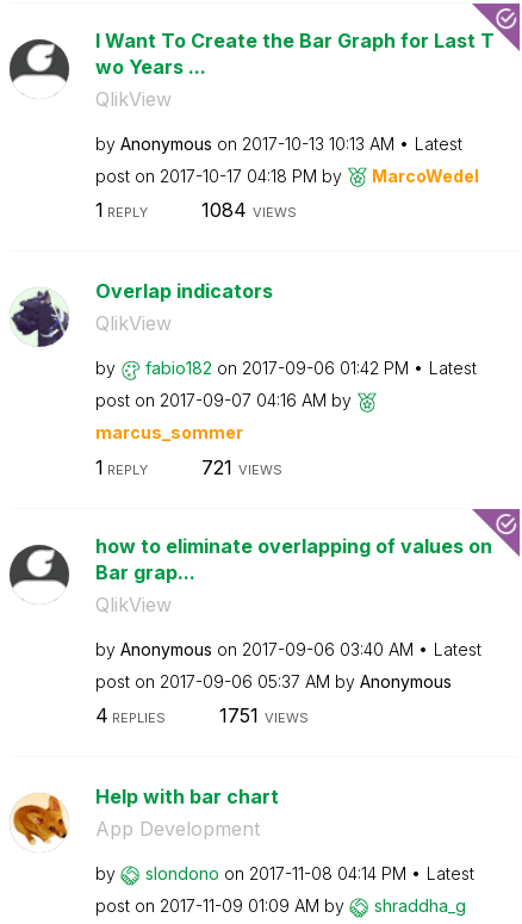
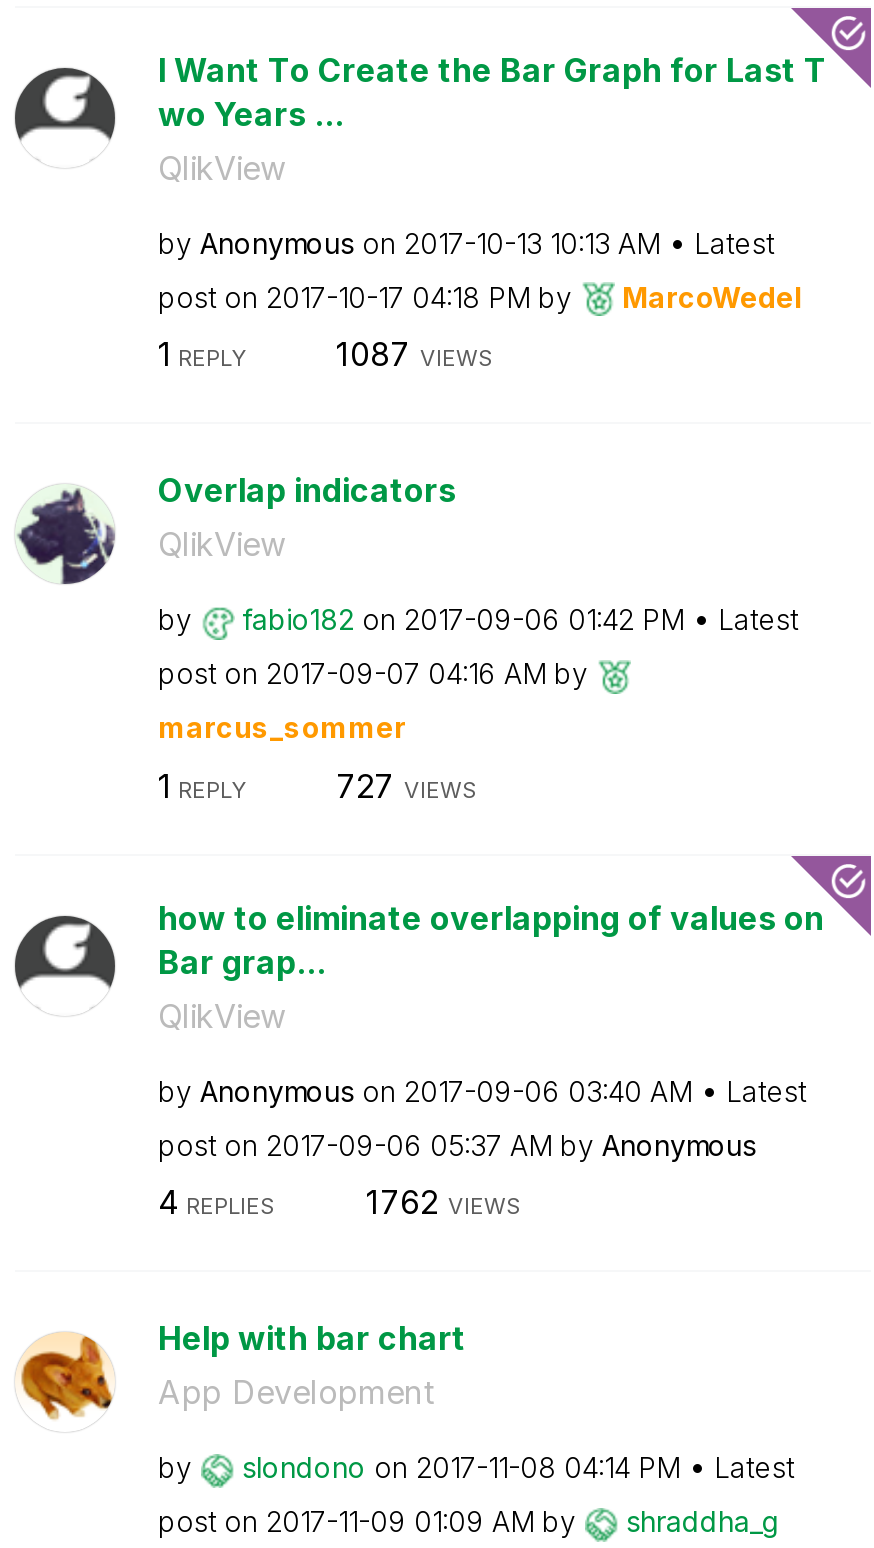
- 1084 VIEWS
+ 1087 VIEWS

- 721 VIEWS
+ 727 VIEWS

- 1751 VIEWS
+ 1762 VIEWS
